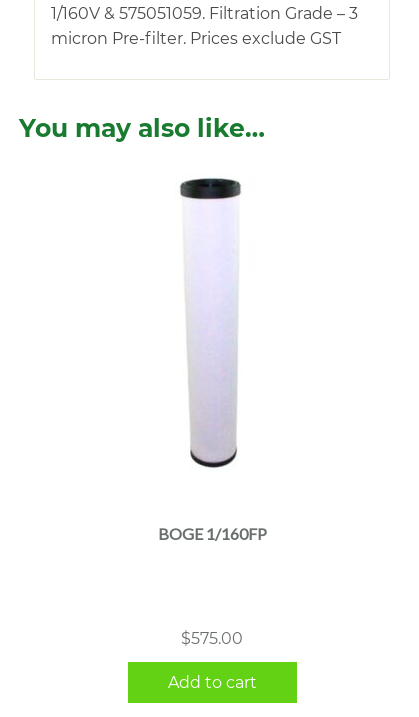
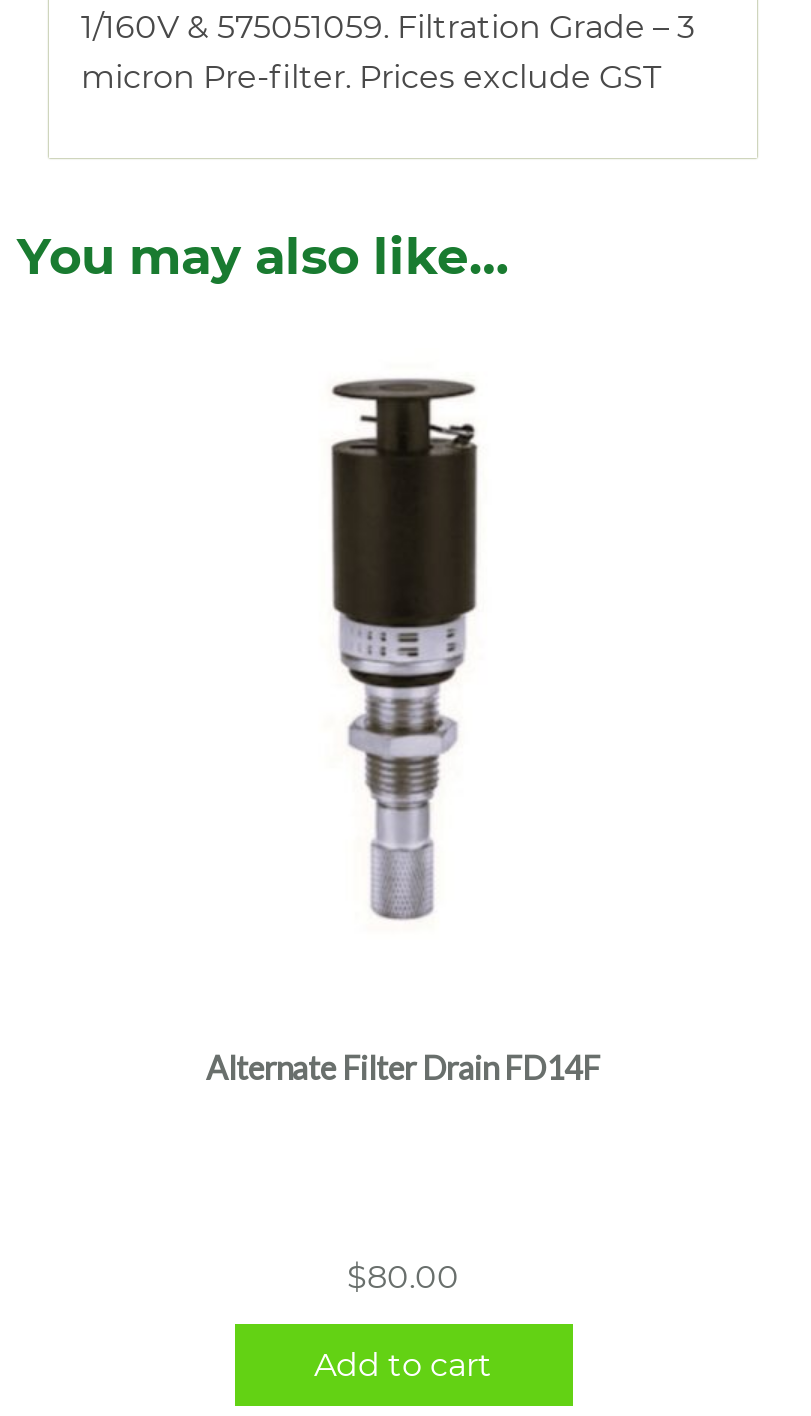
- [image]
+ [image]

- BOGE 1/160FP
+ Alternate Filter Drain FD14F

- $575.00
+ $80.00
